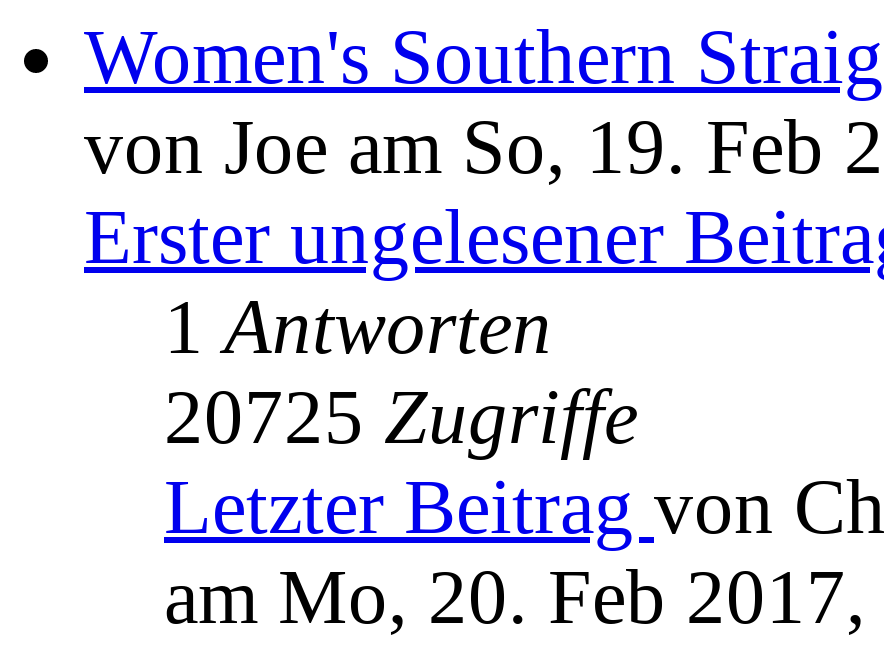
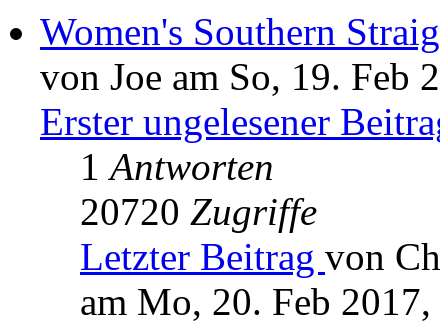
- 20725 Zugriffe
+ 20720 Zugriffe
